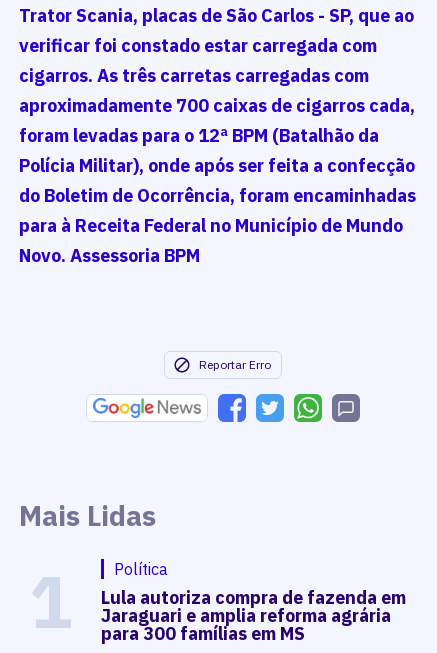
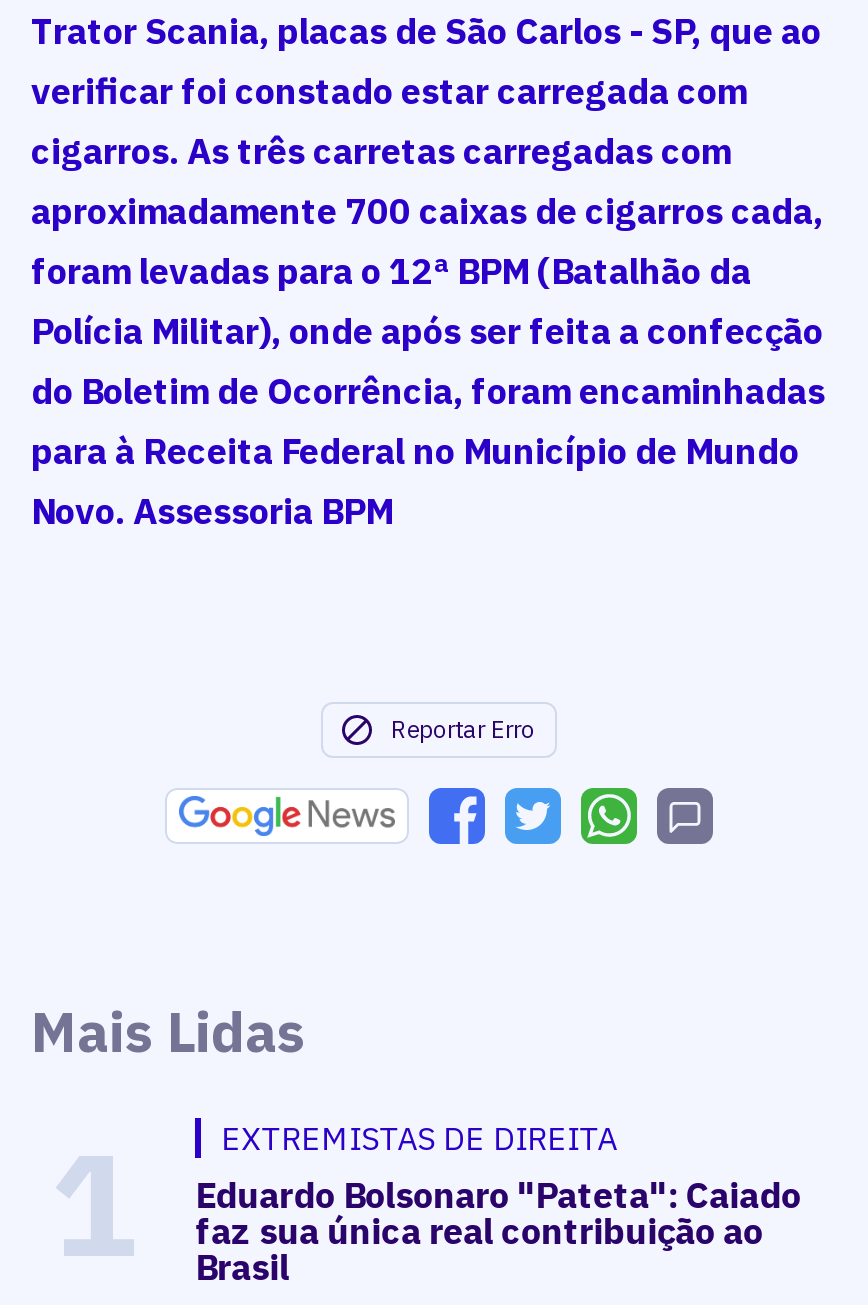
- Política
- Lula autoriza compra de fazenda em
- Jaraguari e amplia reforma agrária
- para 300 famílias em MS
+ EXTREMISTAS DE DIREITA
+ Eduardo Bolsonaro "Pateta": Caiado
+ faz sua única real contribuição ao
+ Brasil
